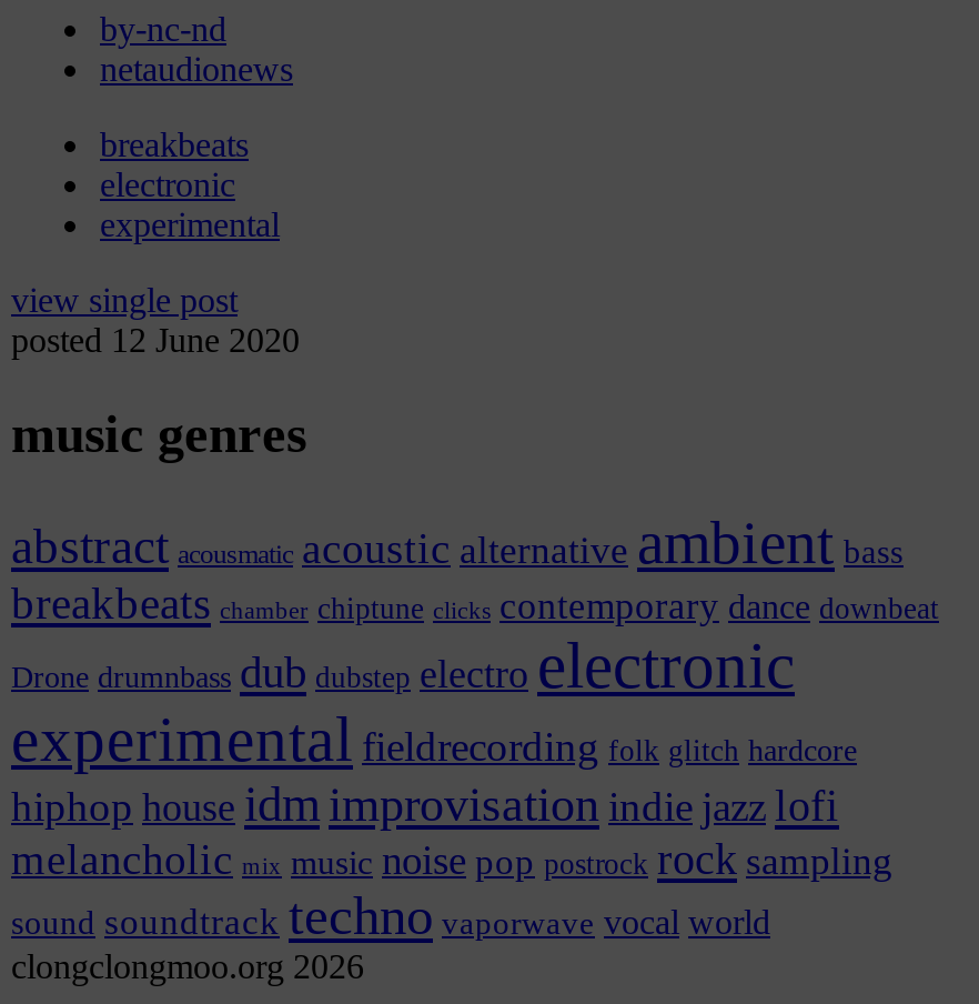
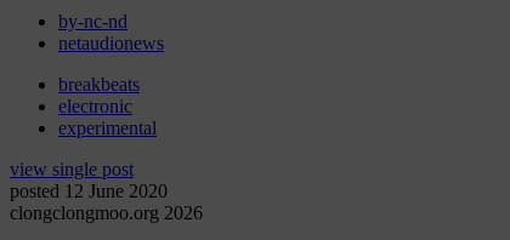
- music genres
- abstract acousmatic acoustic alternative ambient bass
- breakbeats chamber chiptune clicks contemporary dance downbeat
- Drone drumnbass dub dubstep electro electronic
- experimental fieldrecording folk glitch hardcore
- hiphop house idm improvisation indie jazz lofi
- melancholic mix music noise pop postrock rock sampling
- sound soundtrack techno vaporwave vocal world
